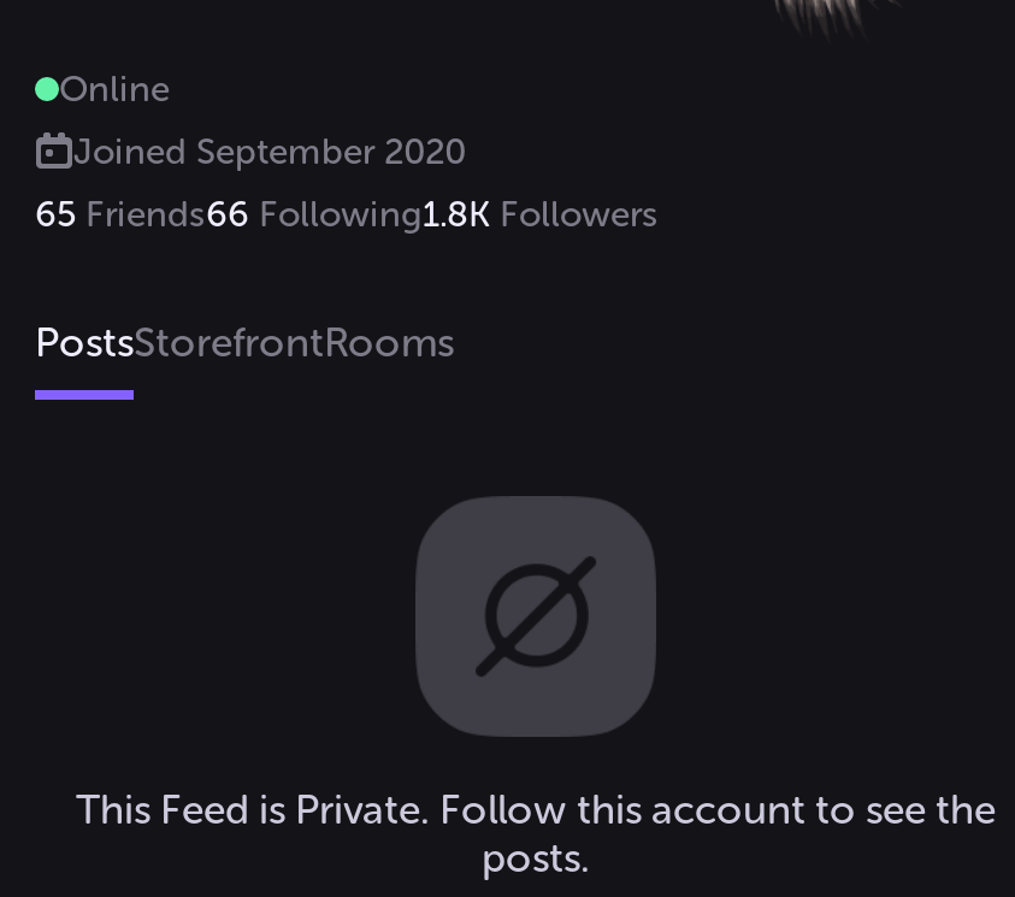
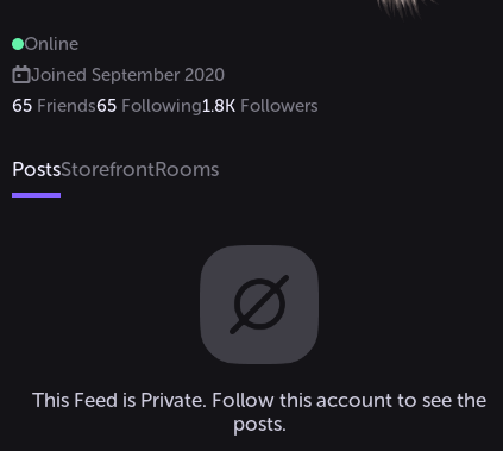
- 65 Friends66 Following1.8K Followers
+ 65 Friends65 Following1.8K Followers
